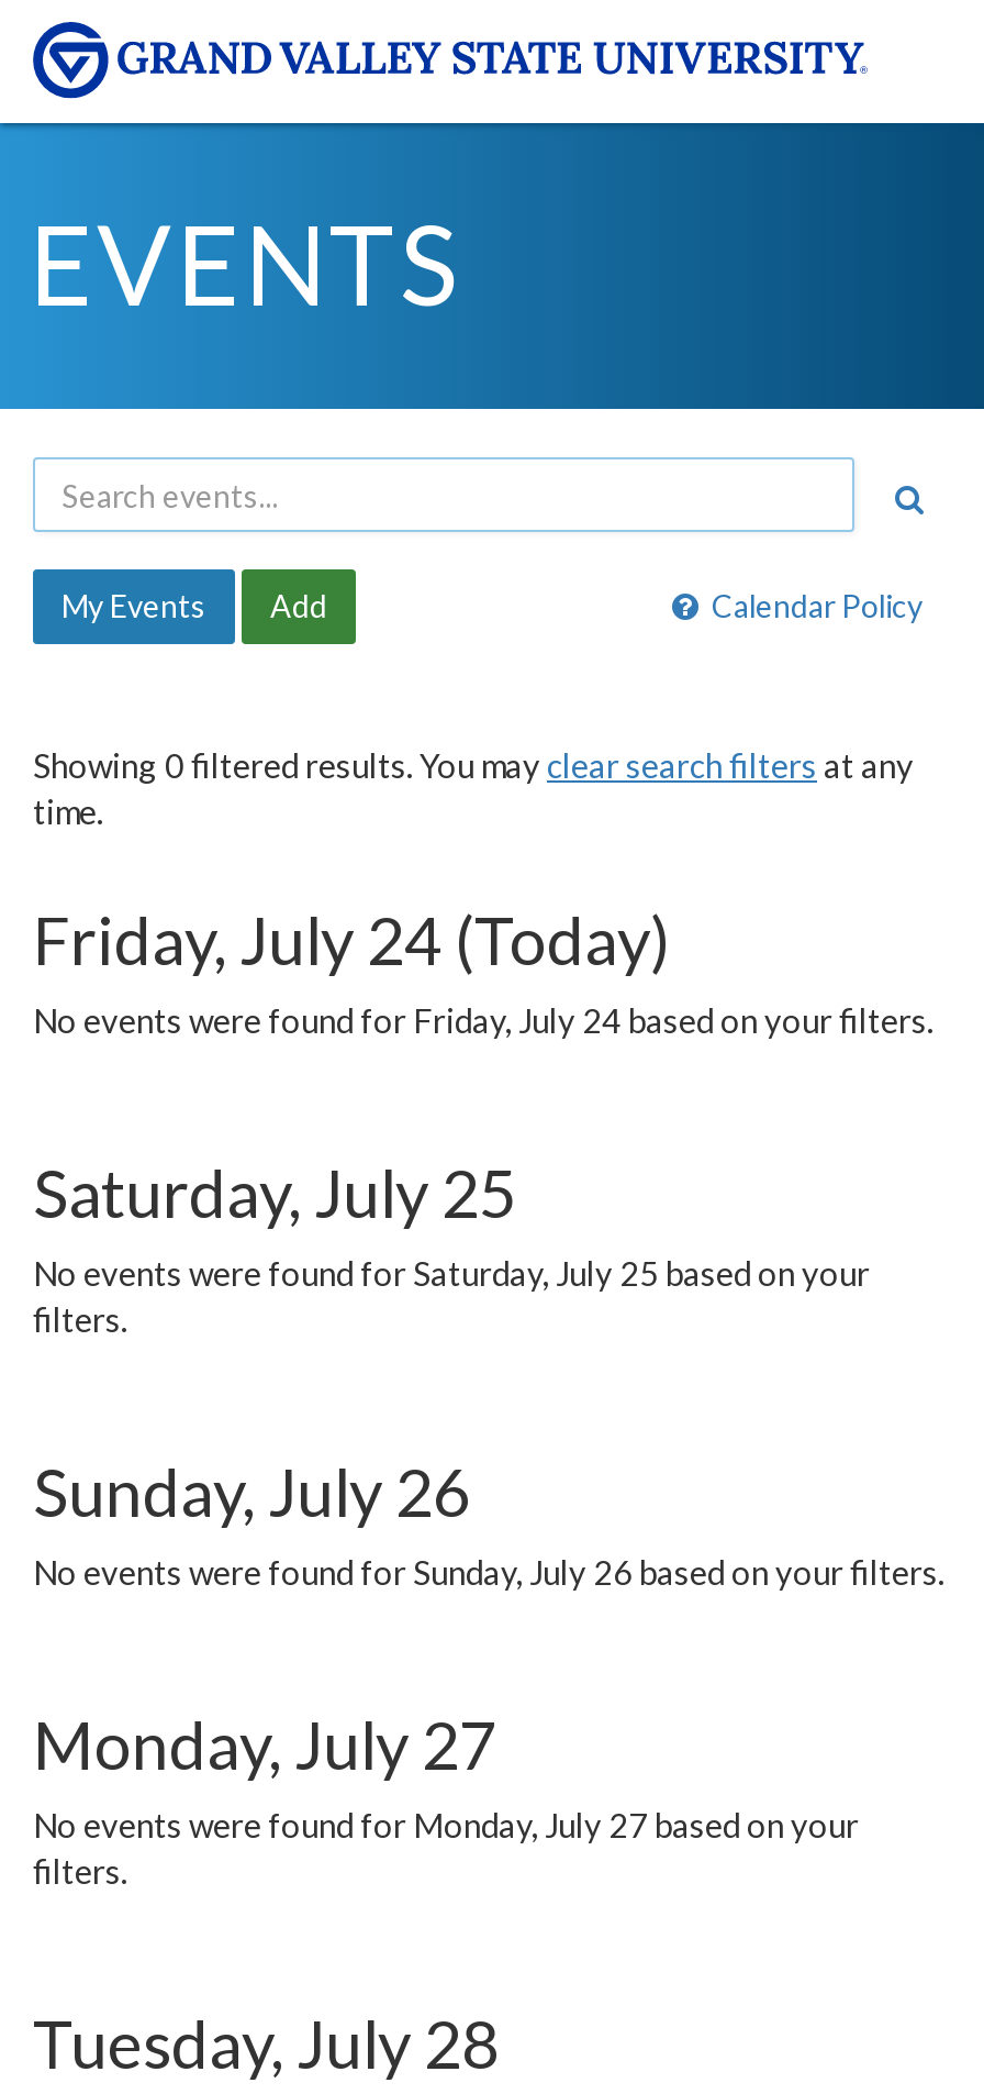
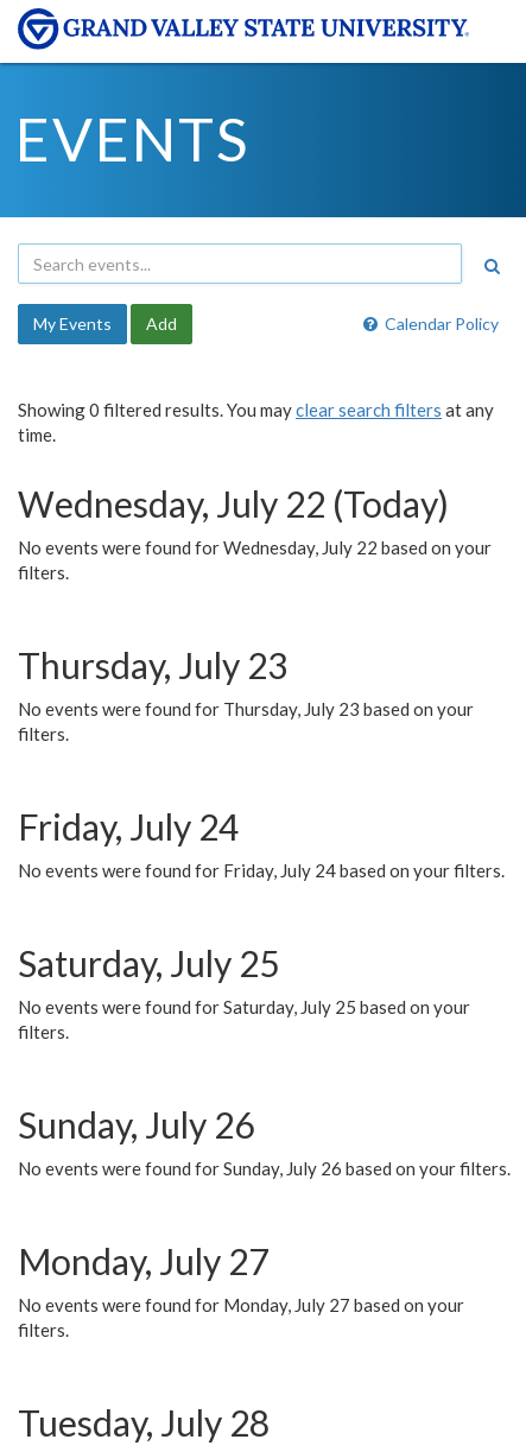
- Friday, July 24 (Today)
+ Wednesday, July 22 (Today)
+ No events were found for Wednesday, July 22 based on your
+ filters.
+ Thursday, July 23
+ No events were found for Thursday, July 23 based on your
+ filters.
+ Friday, July 24
